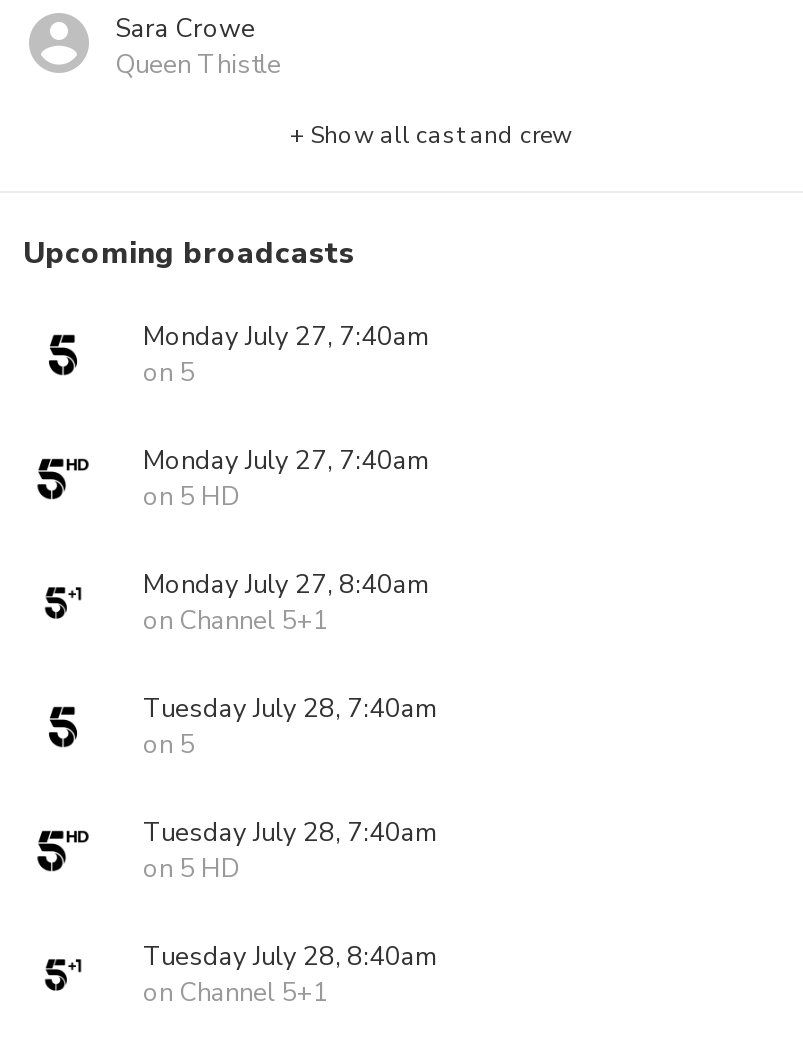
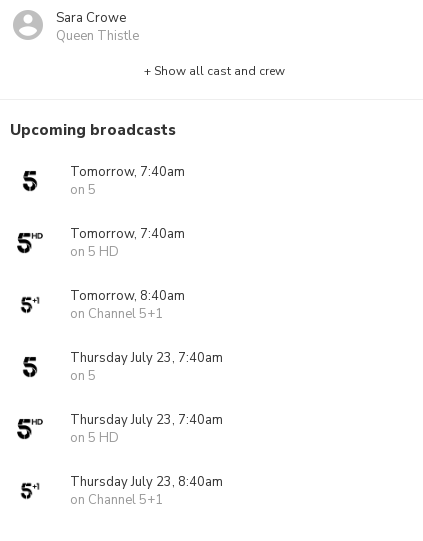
- Monday July 27, 7:40am
+ Tomorrow, 7:40am

- Monday July 27, 7:40am
+ Tomorrow, 7:40am

- Monday July 27, 8:40am
+ Tomorrow, 8:40am

- Tuesday July 28, 7:40am
+ Thursday July 23, 7:40am

- Tuesday July 28, 7:40am
+ Thursday July 23, 7:40am

- Tuesday July 28, 8:40am
+ Thursday July 23, 8:40am
